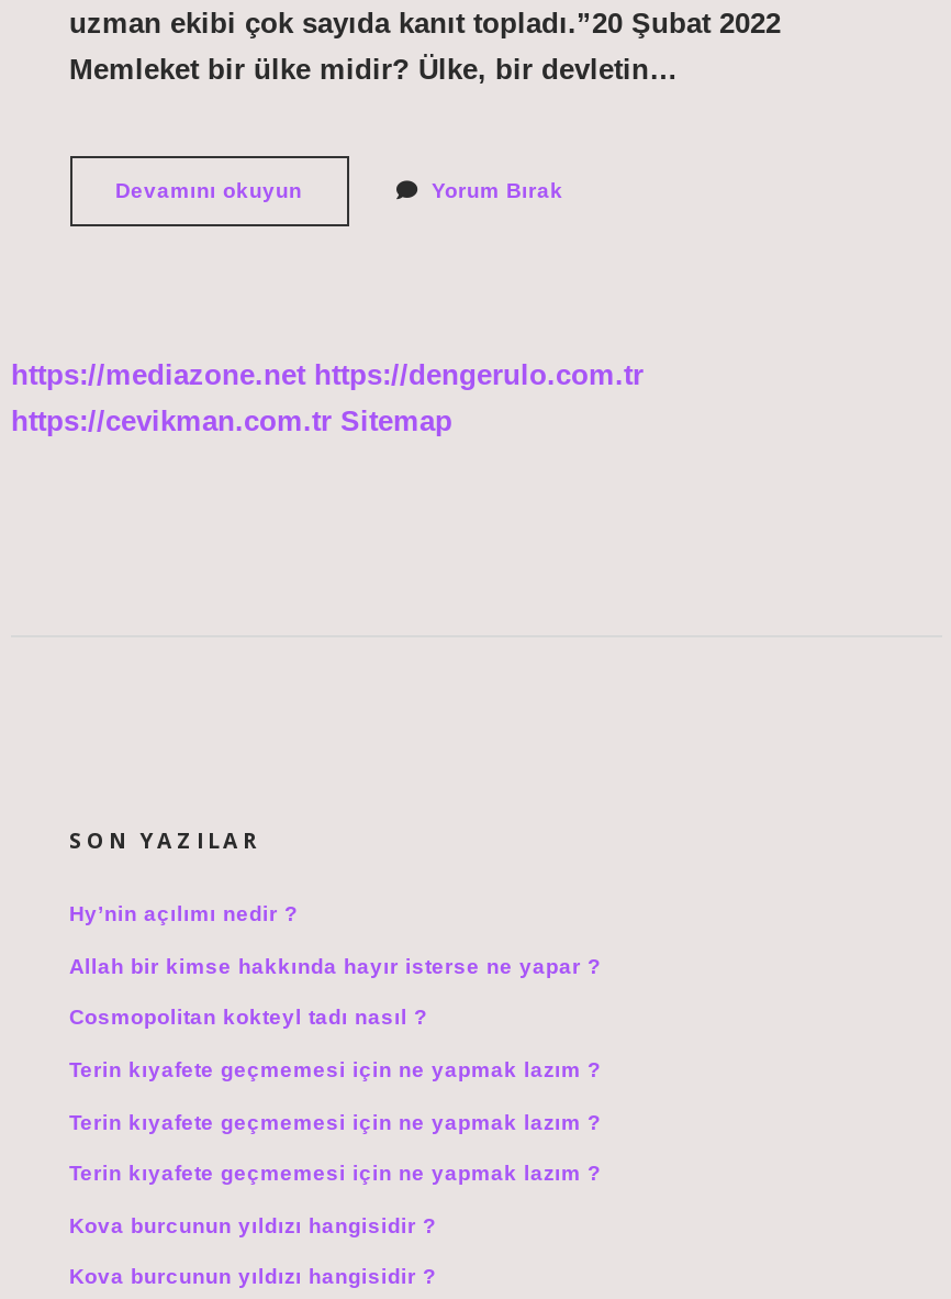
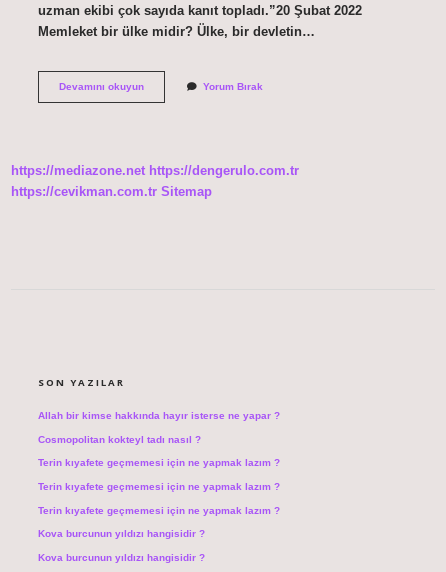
- Hy’nin açılımı nedir ?
